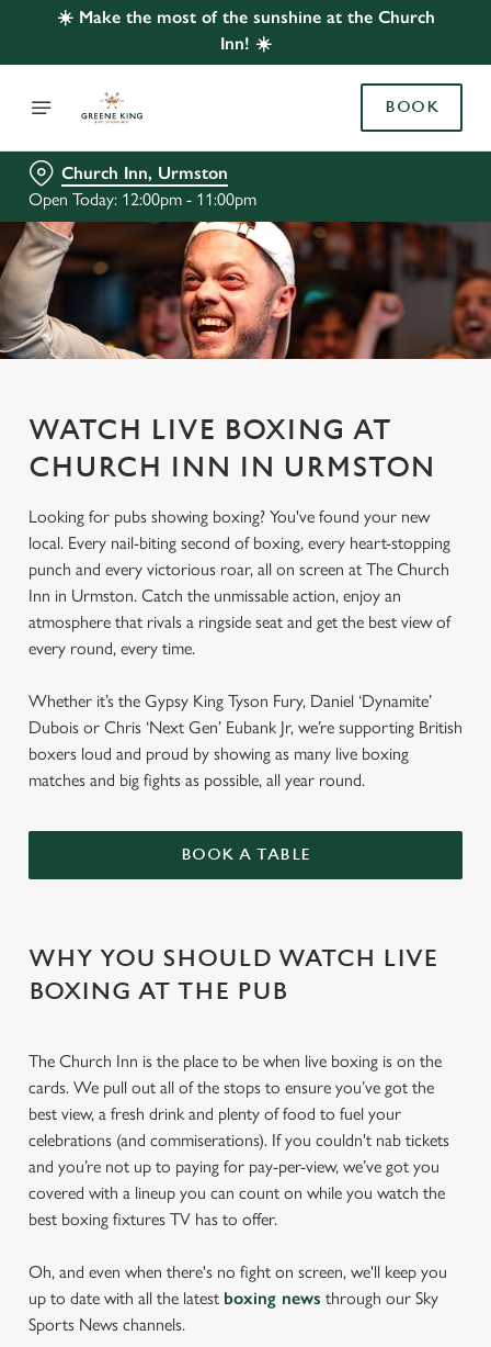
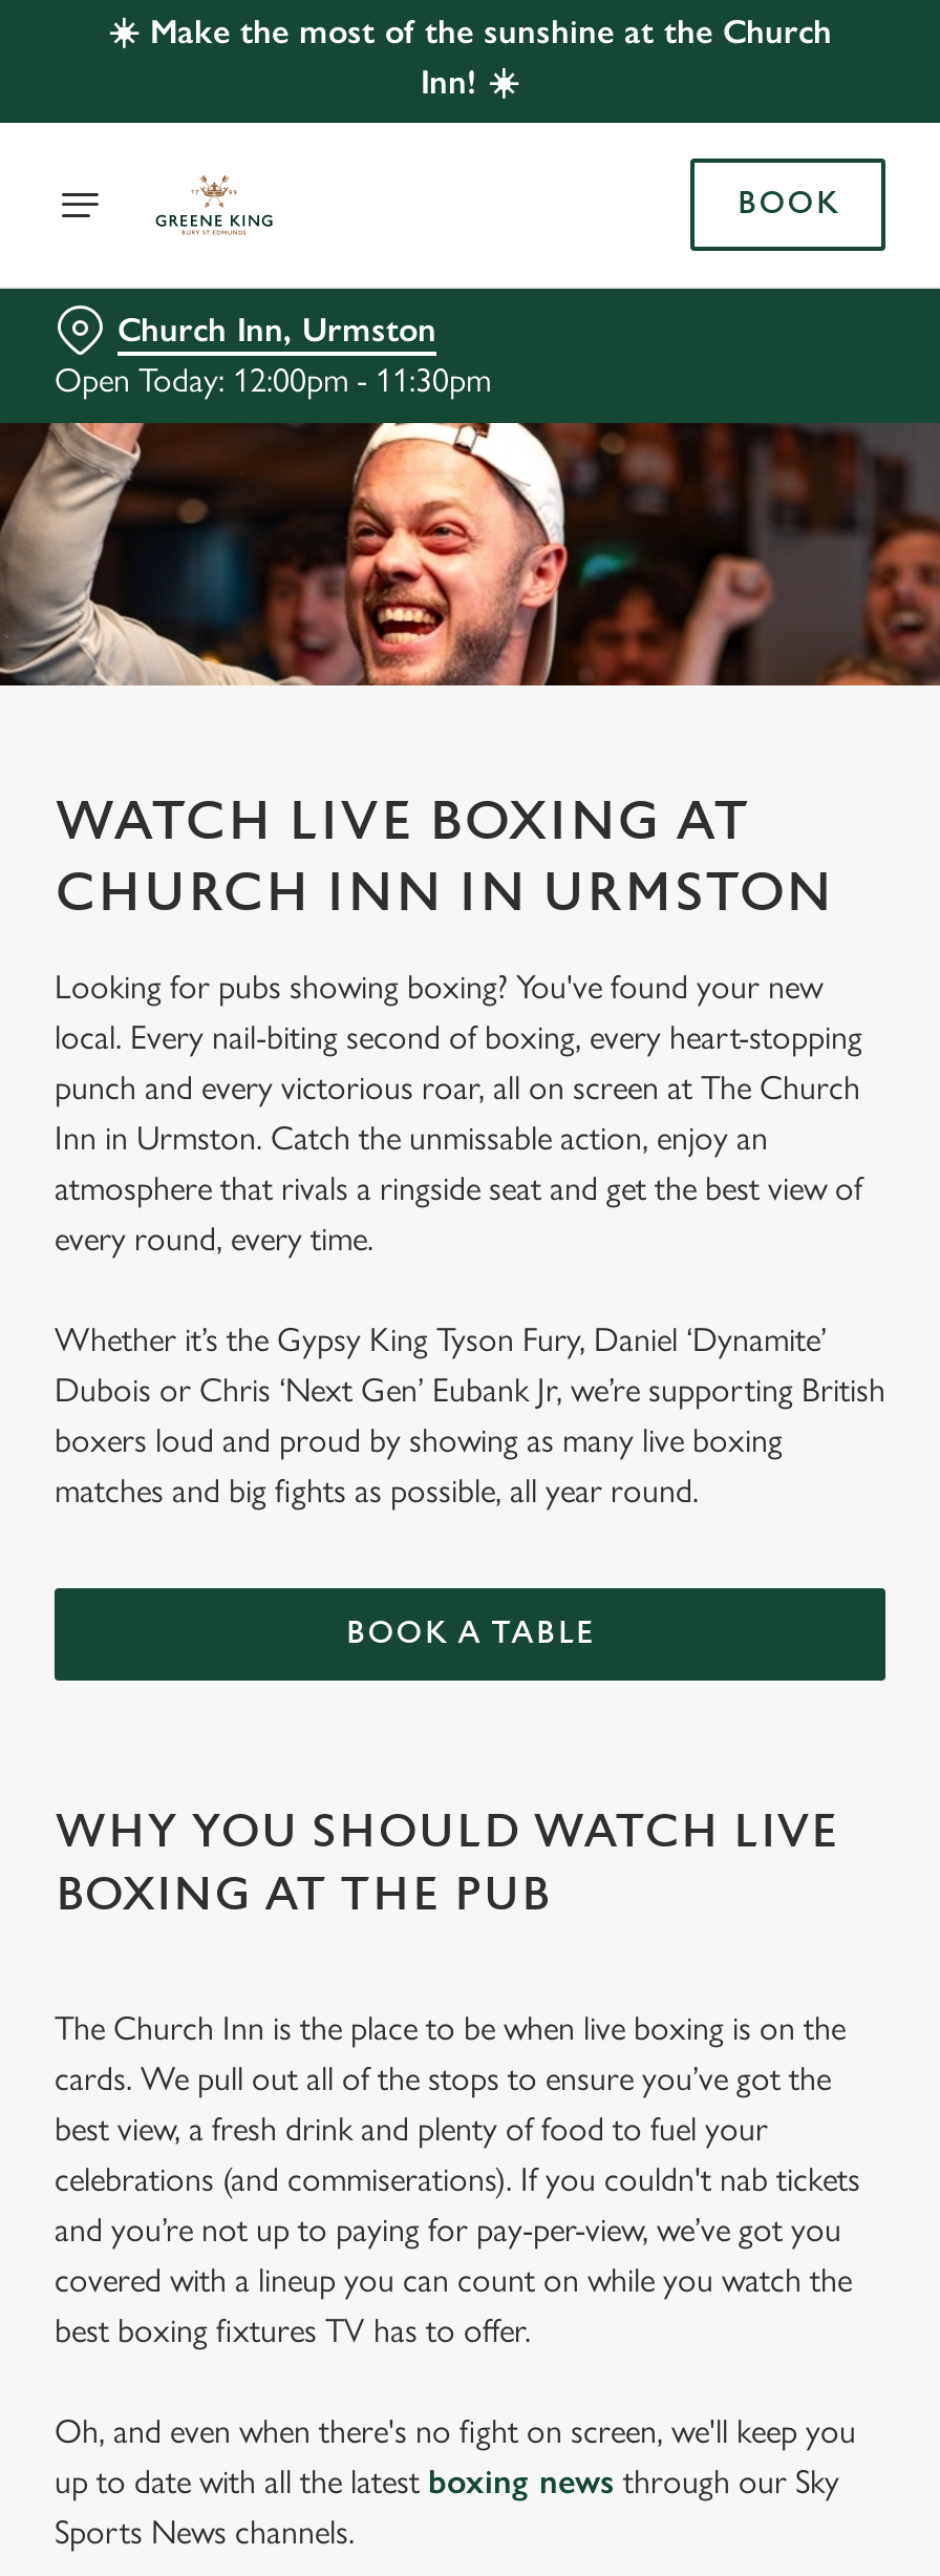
- Open Today: 12:00pm - 11:00pm
+ Open Today: 12:00pm - 11:30pm
